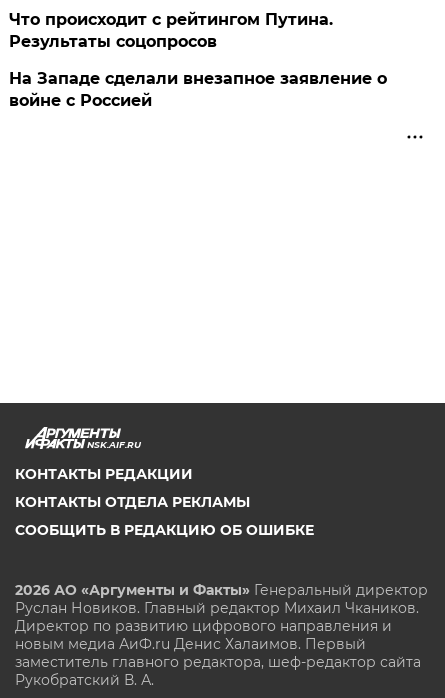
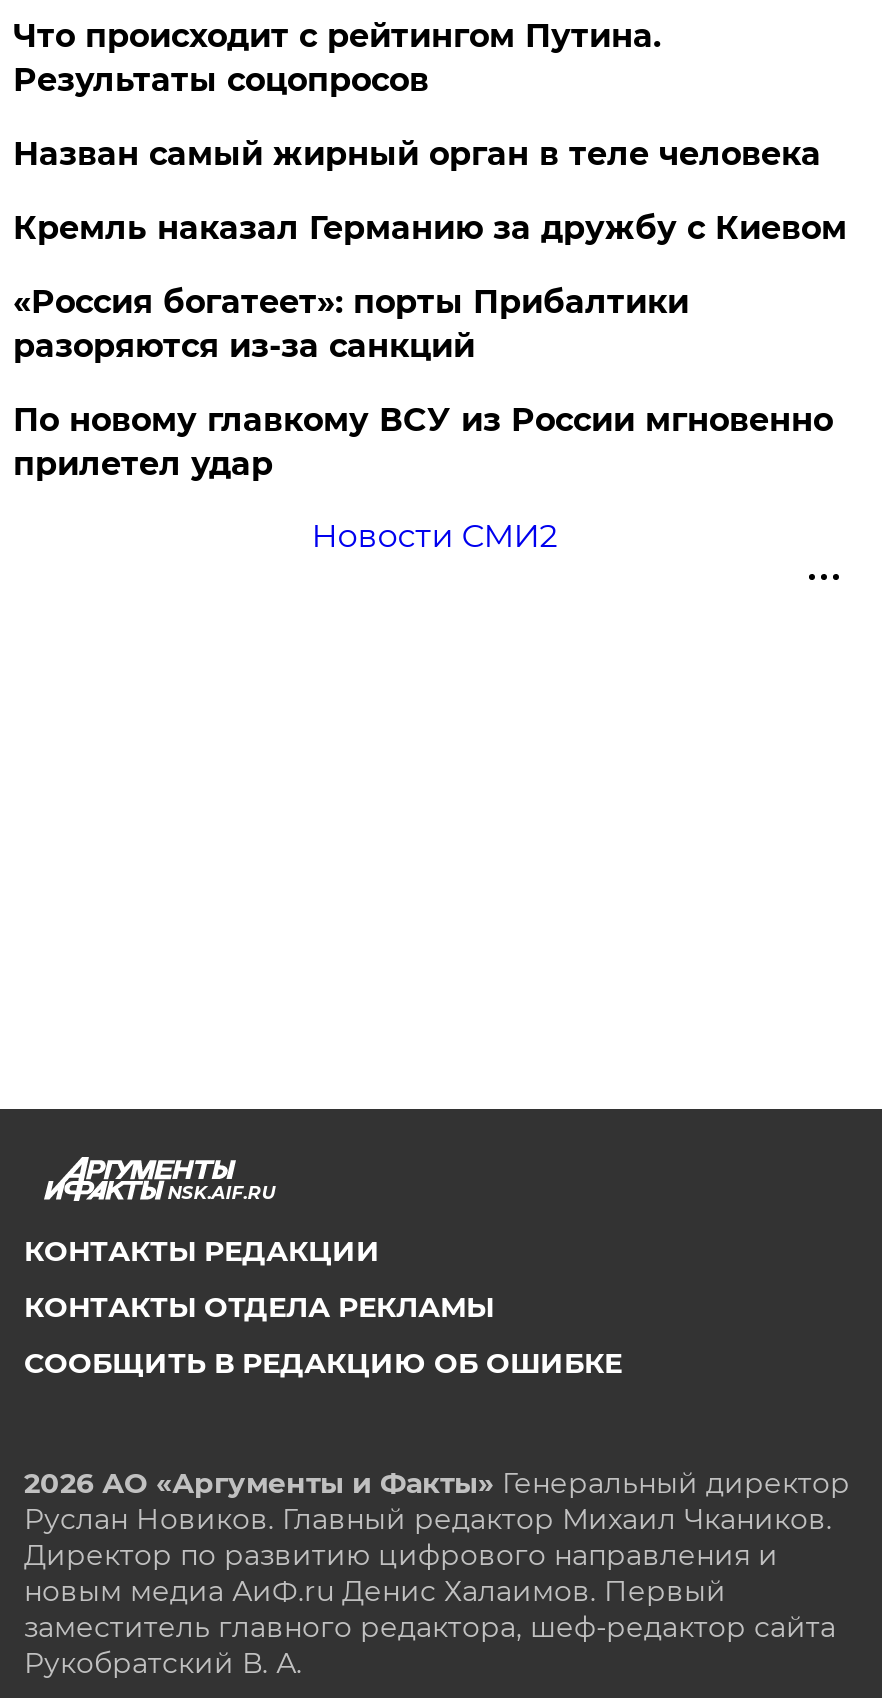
- На Западе сделали внезапное заявление о
- войне с Россией
+ Назван самый жирный орган в теле человека
+ Кремль наказал Германию за дружбу с Киевом
+ «Россия богатеет»: порты Прибалтики
+ разоряются из-за санкций
+ По новому главкому ВСУ из России мгновенно
+ прилетел удар
+ Новости СМИ2
